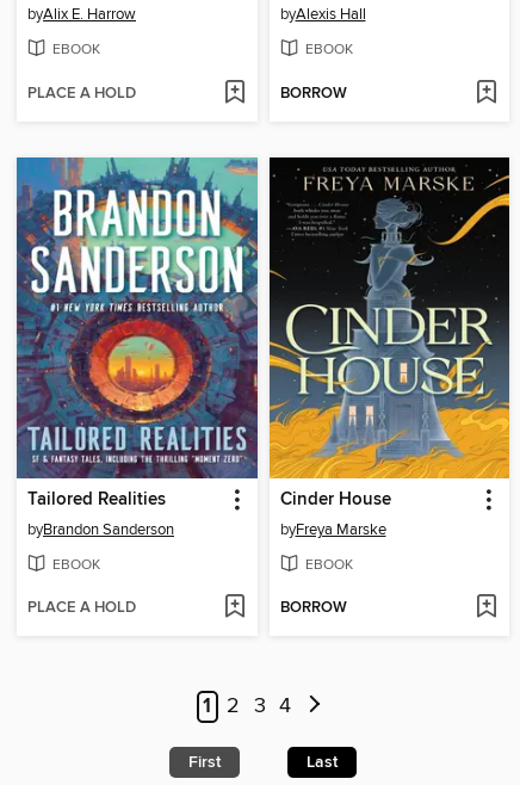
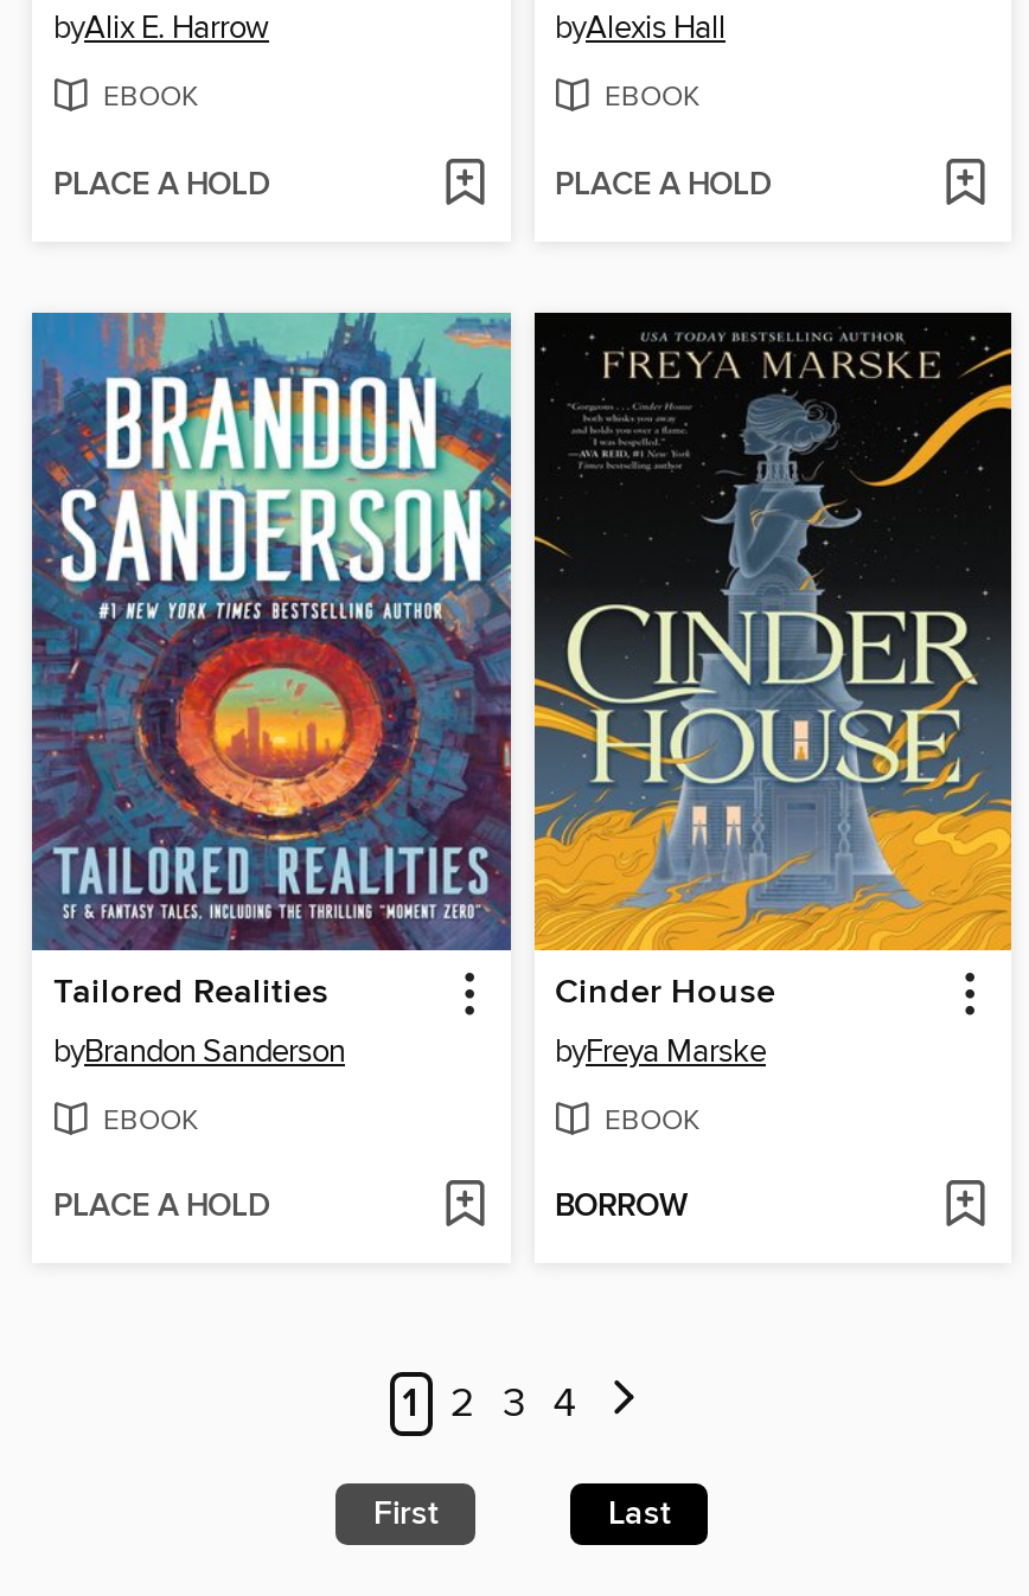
- BORROW
+ PLACE A HOLD
